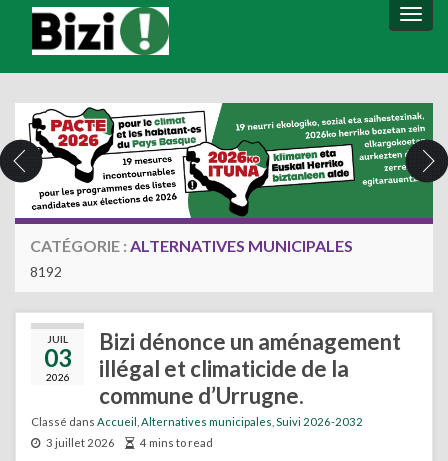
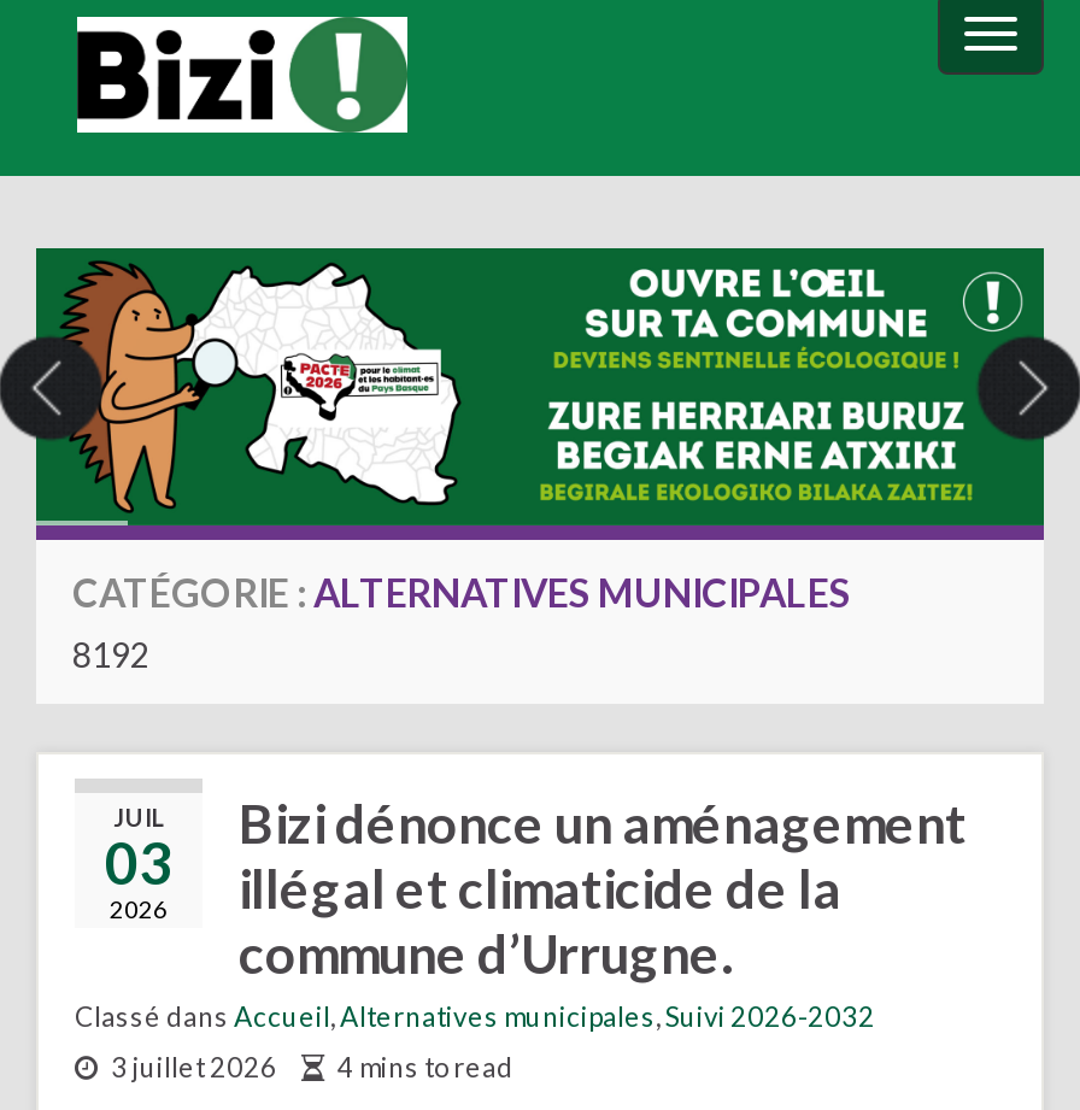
- [image]
+ [image]
